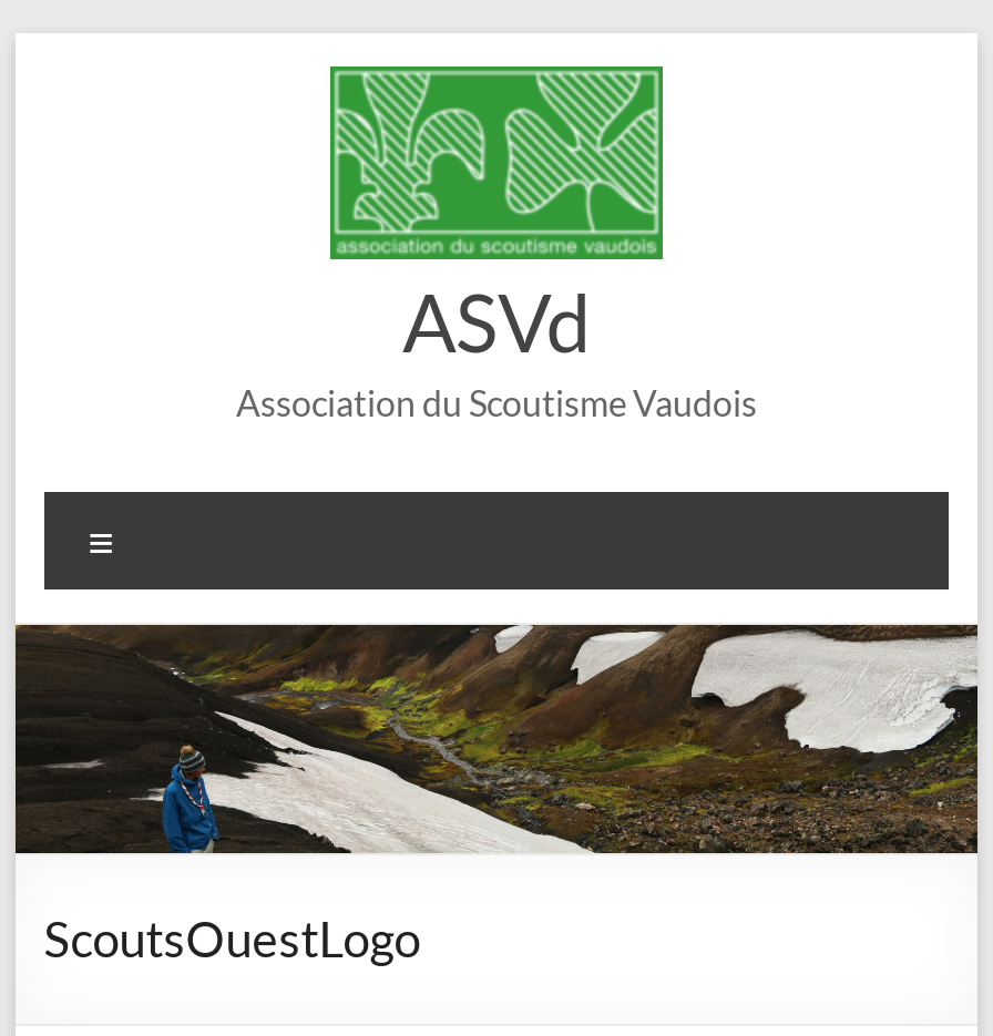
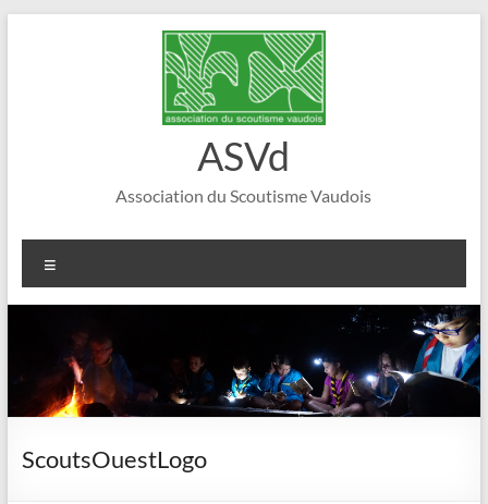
- [image]
+ [image]
